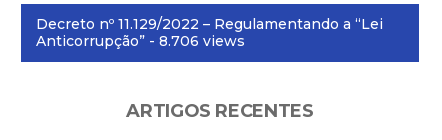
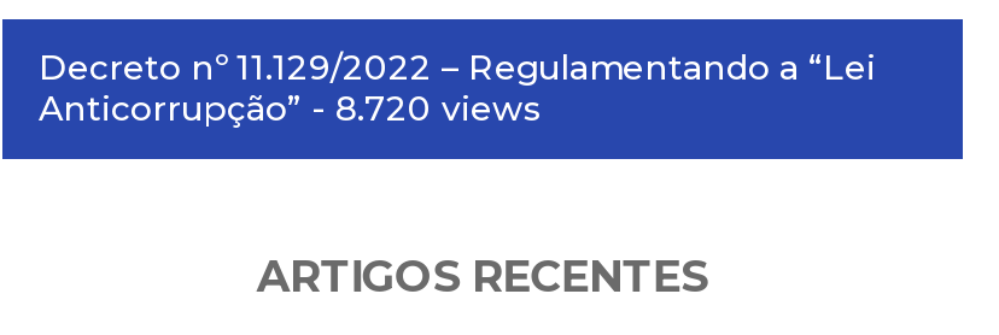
- Anticorrupção” - 8.706 views
+ Anticorrupção” - 8.720 views
